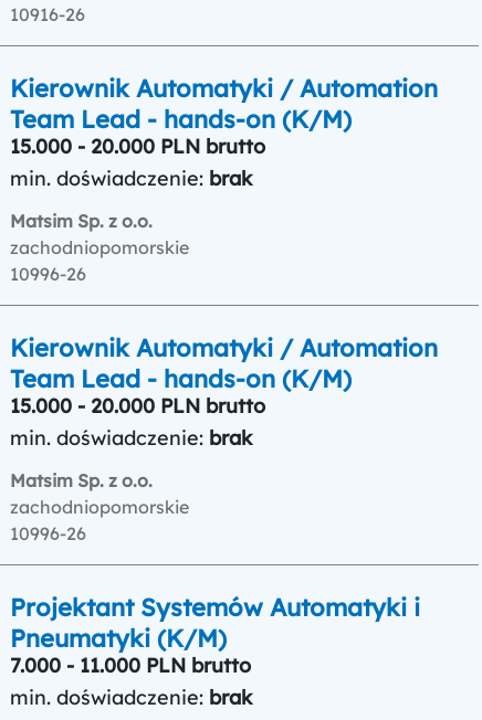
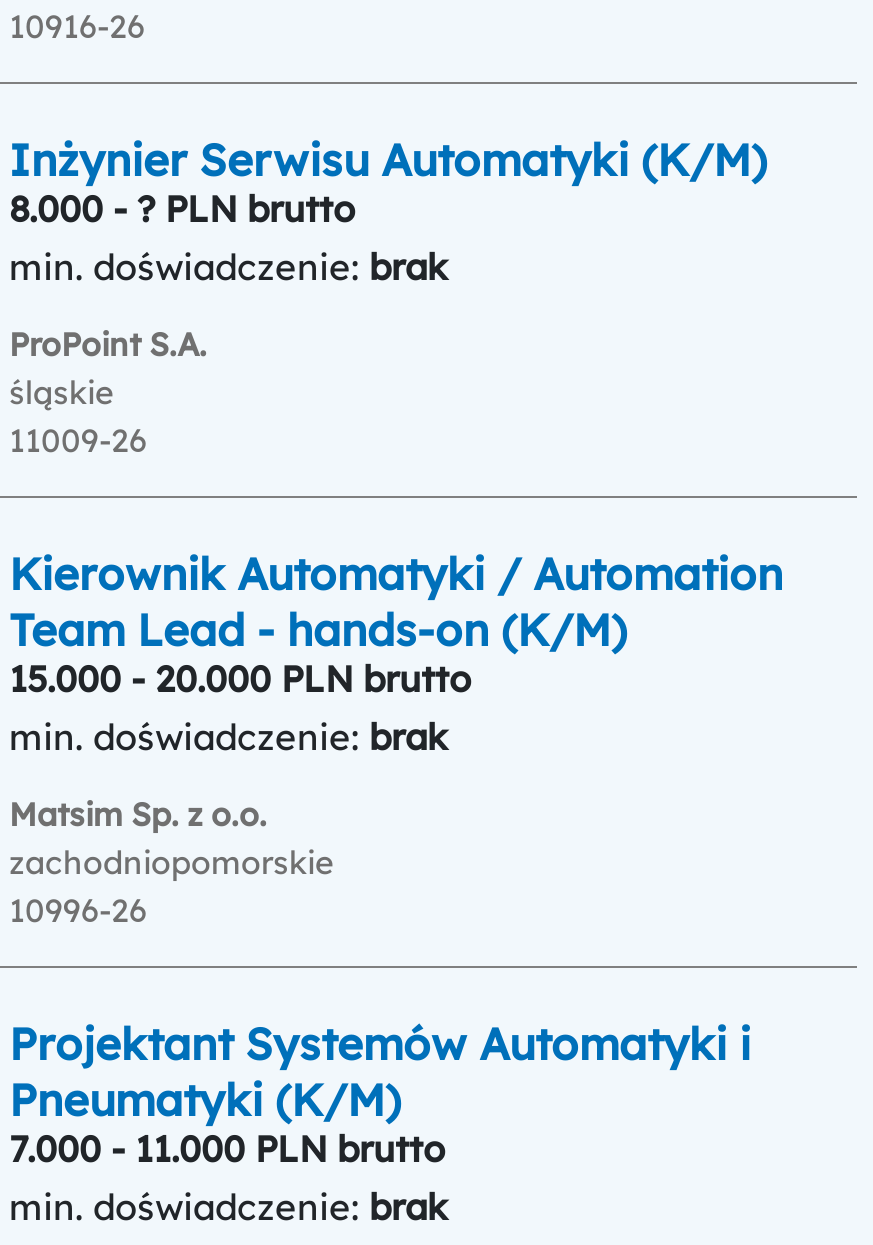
- Kierownik Automatyki / Automation
- Team Lead - hands-on (K/M)
- 15.000 - 20.000 PLN brutto
+ Inżynier Serwisu Automatyki (K/M)
+ 8.000 - ? PLN brutto

- Matsim Sp. z o.o.
- zachodniopomorskie
- 10996-26
+ ProPoint S.A.
+ śląskie
+ 11009-26
